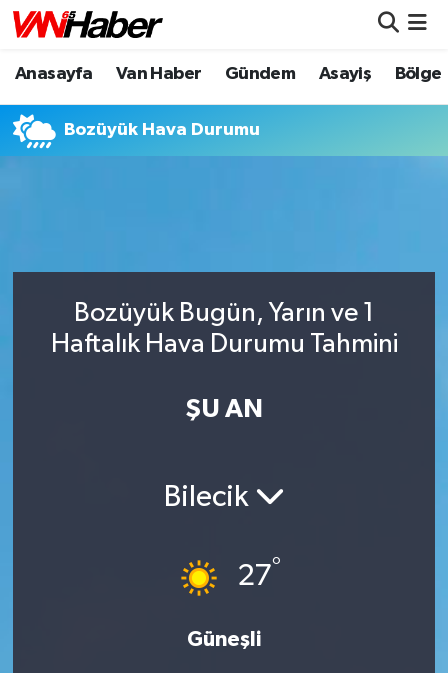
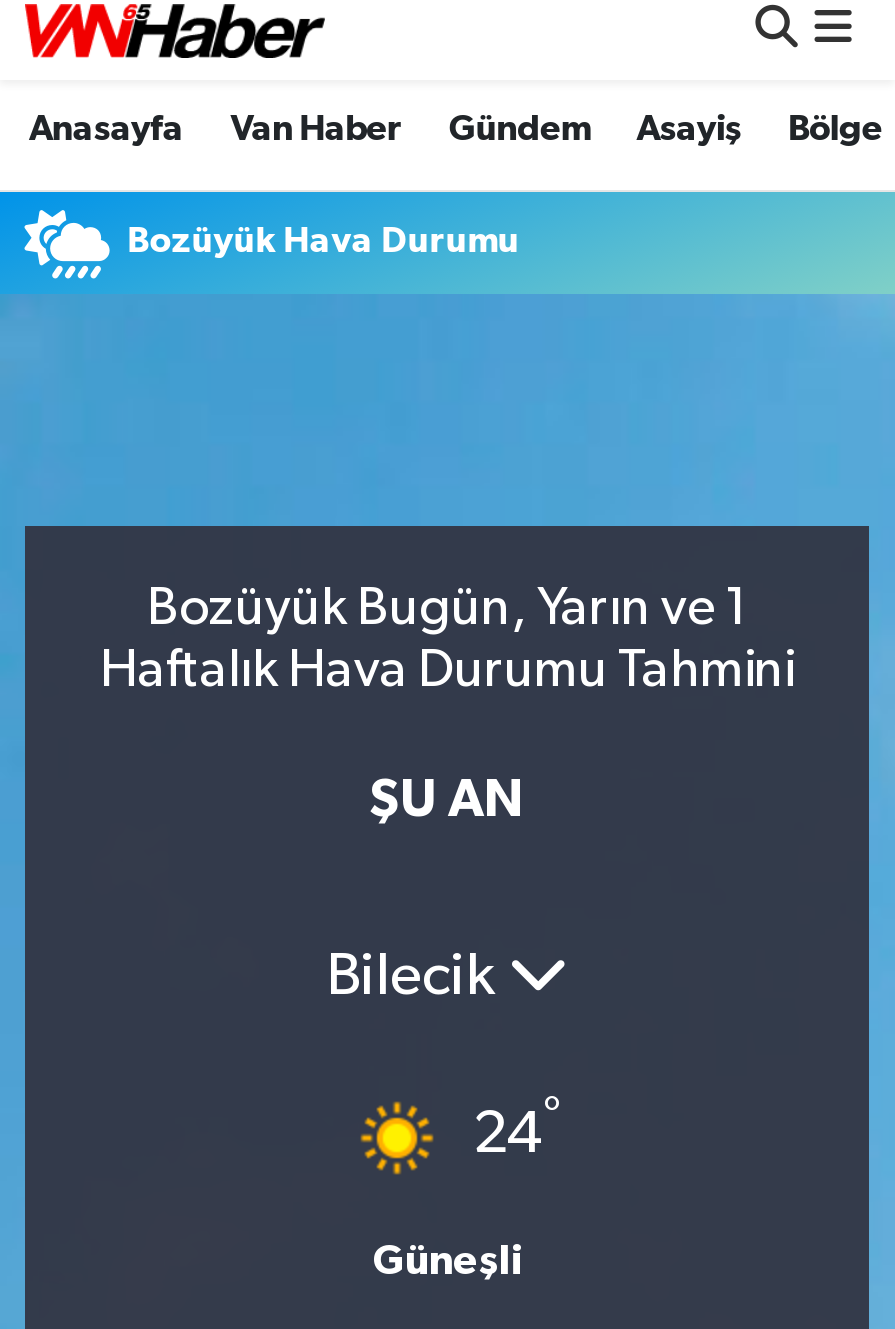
- 27°
+ 24°
